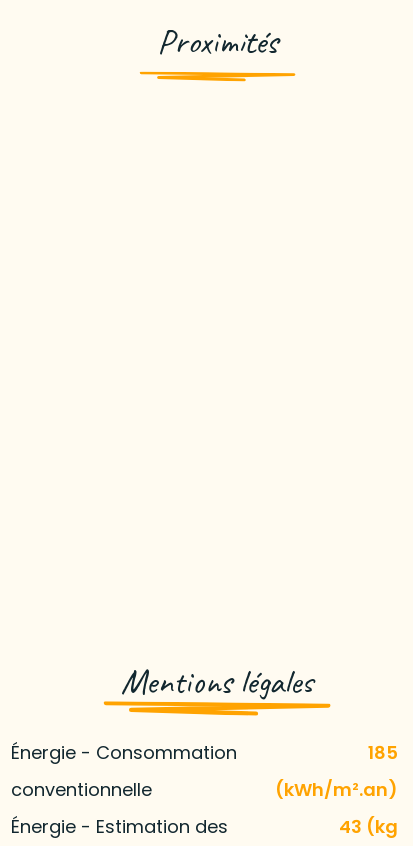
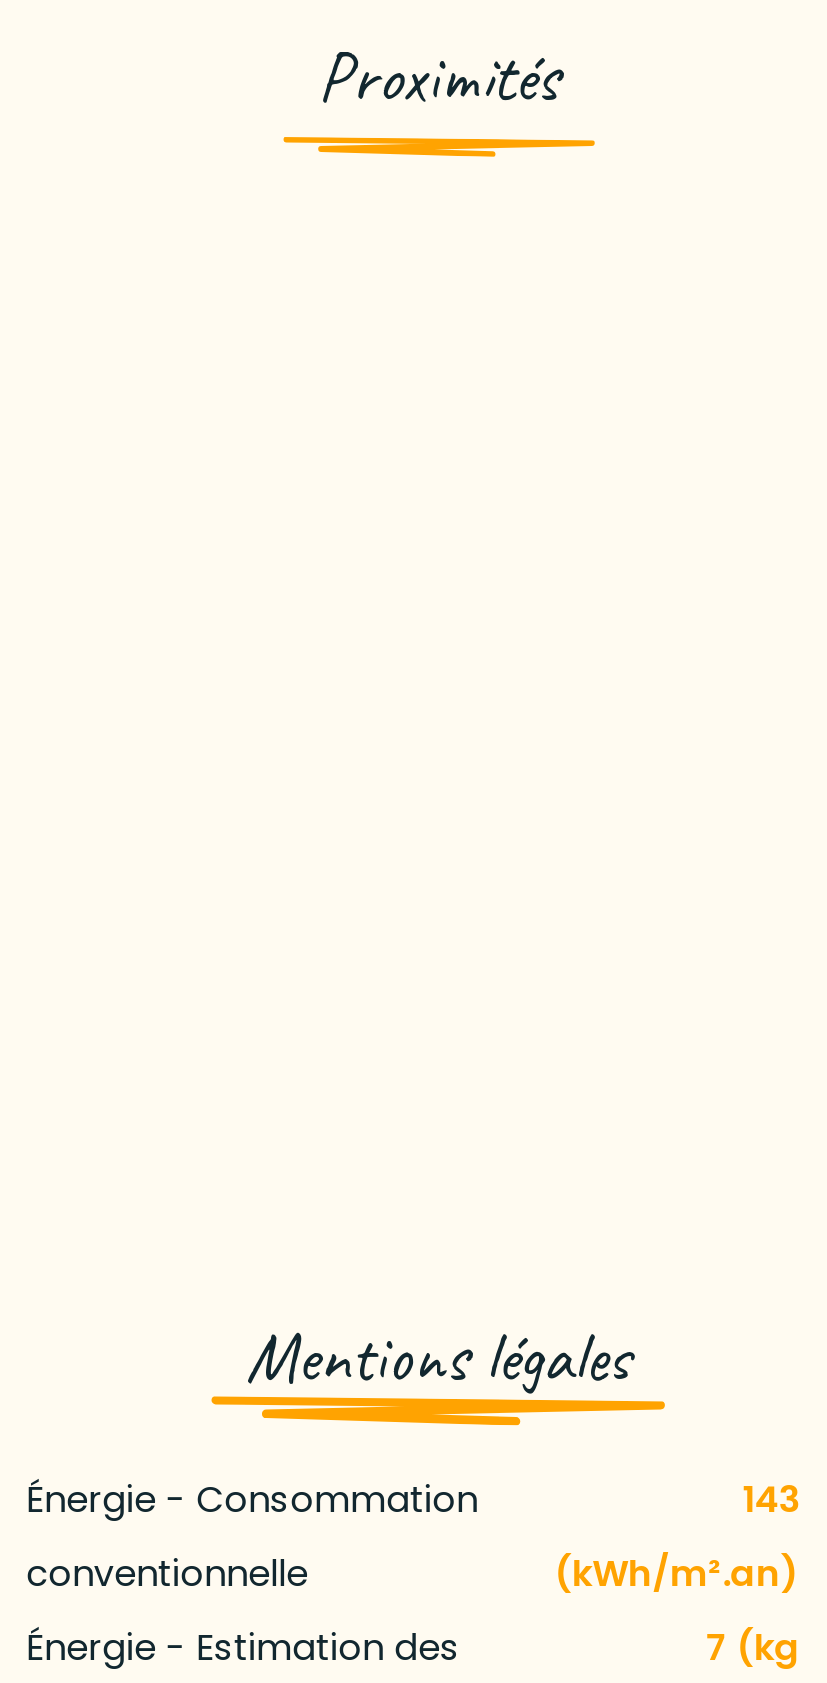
- 185
+ 143

- 43 (kg
+ 7 (kg
